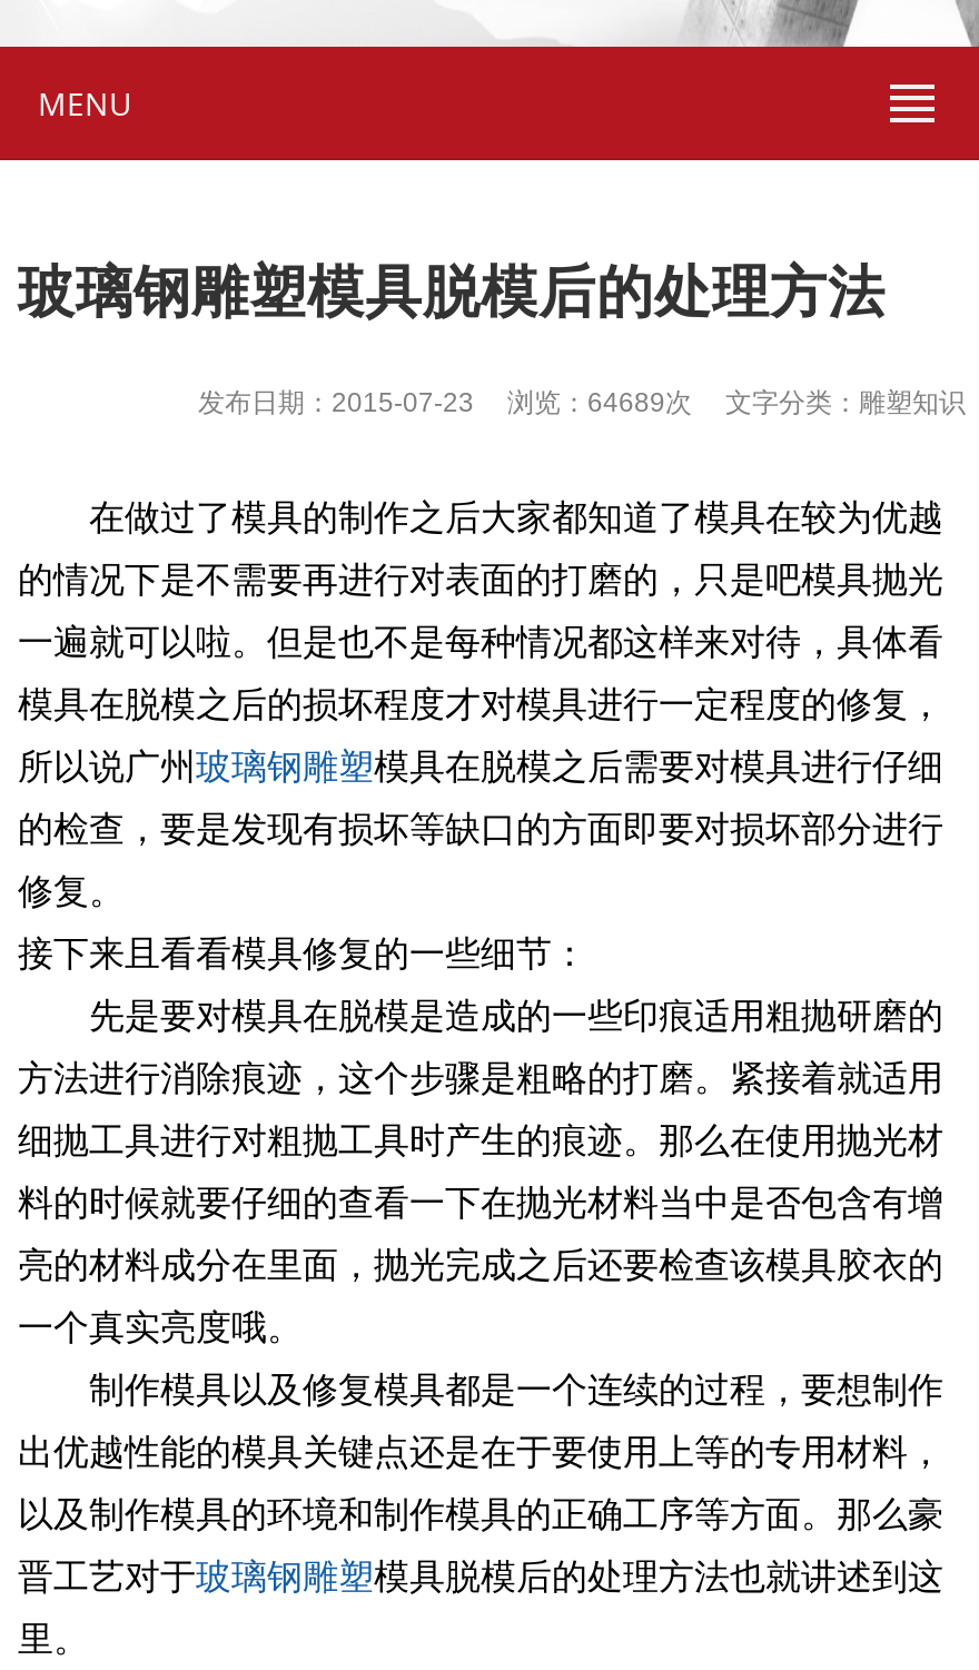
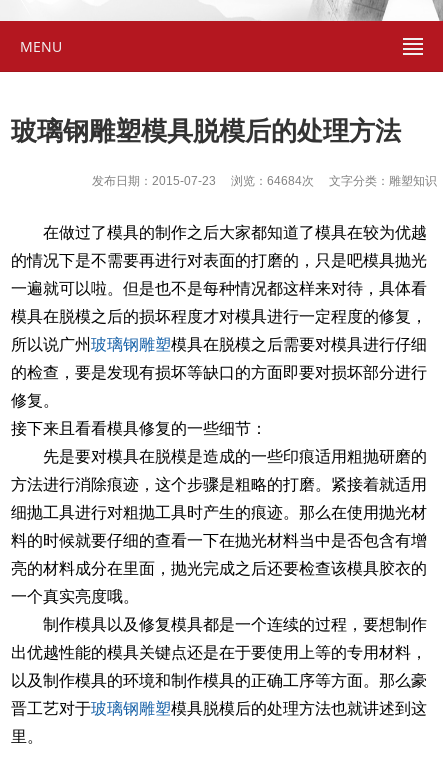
- 发布日期：2015-07-23 浏览：64689次 文字分类：雕塑知识
+ 发布日期：2015-07-23 浏览：64684次 文字分类：雕塑知识
